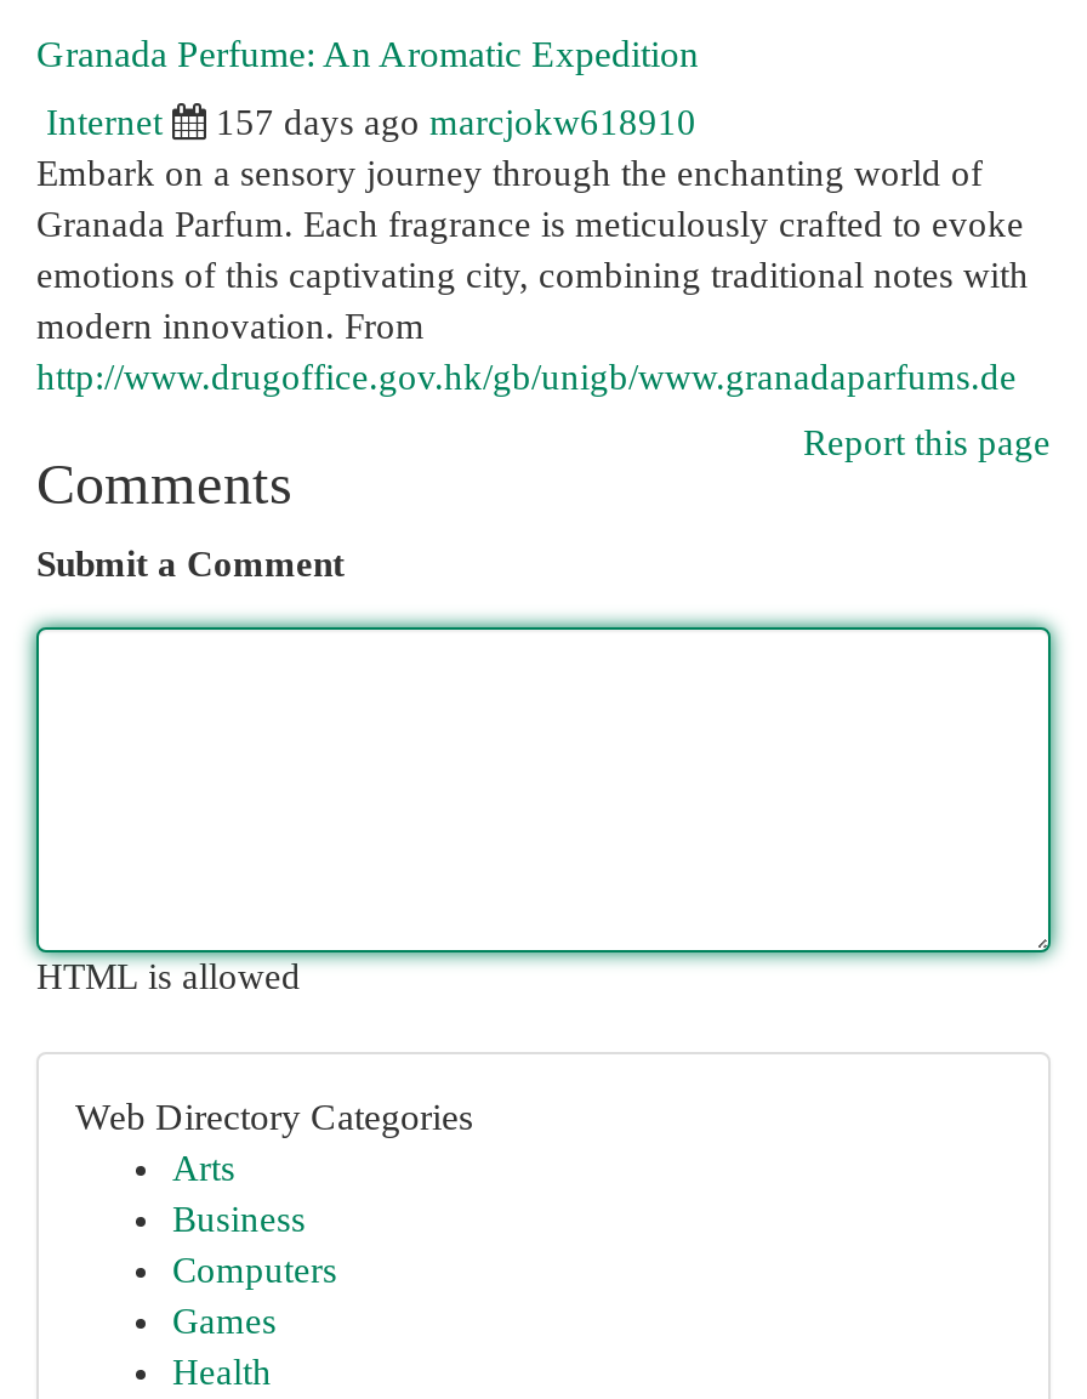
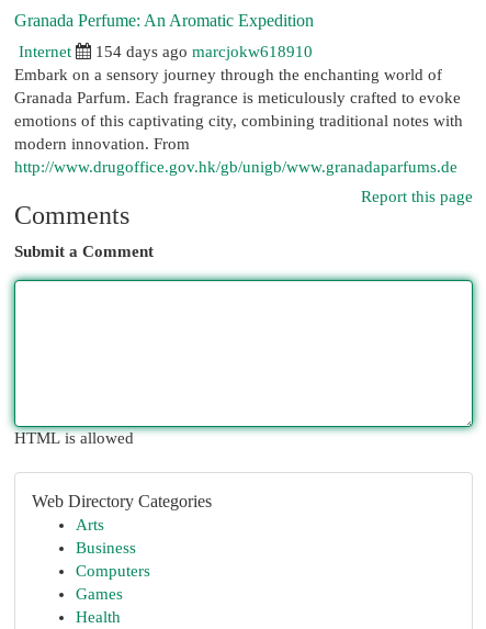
- 157 days ago marcjokw618910
+ 154 days ago marcjokw618910
